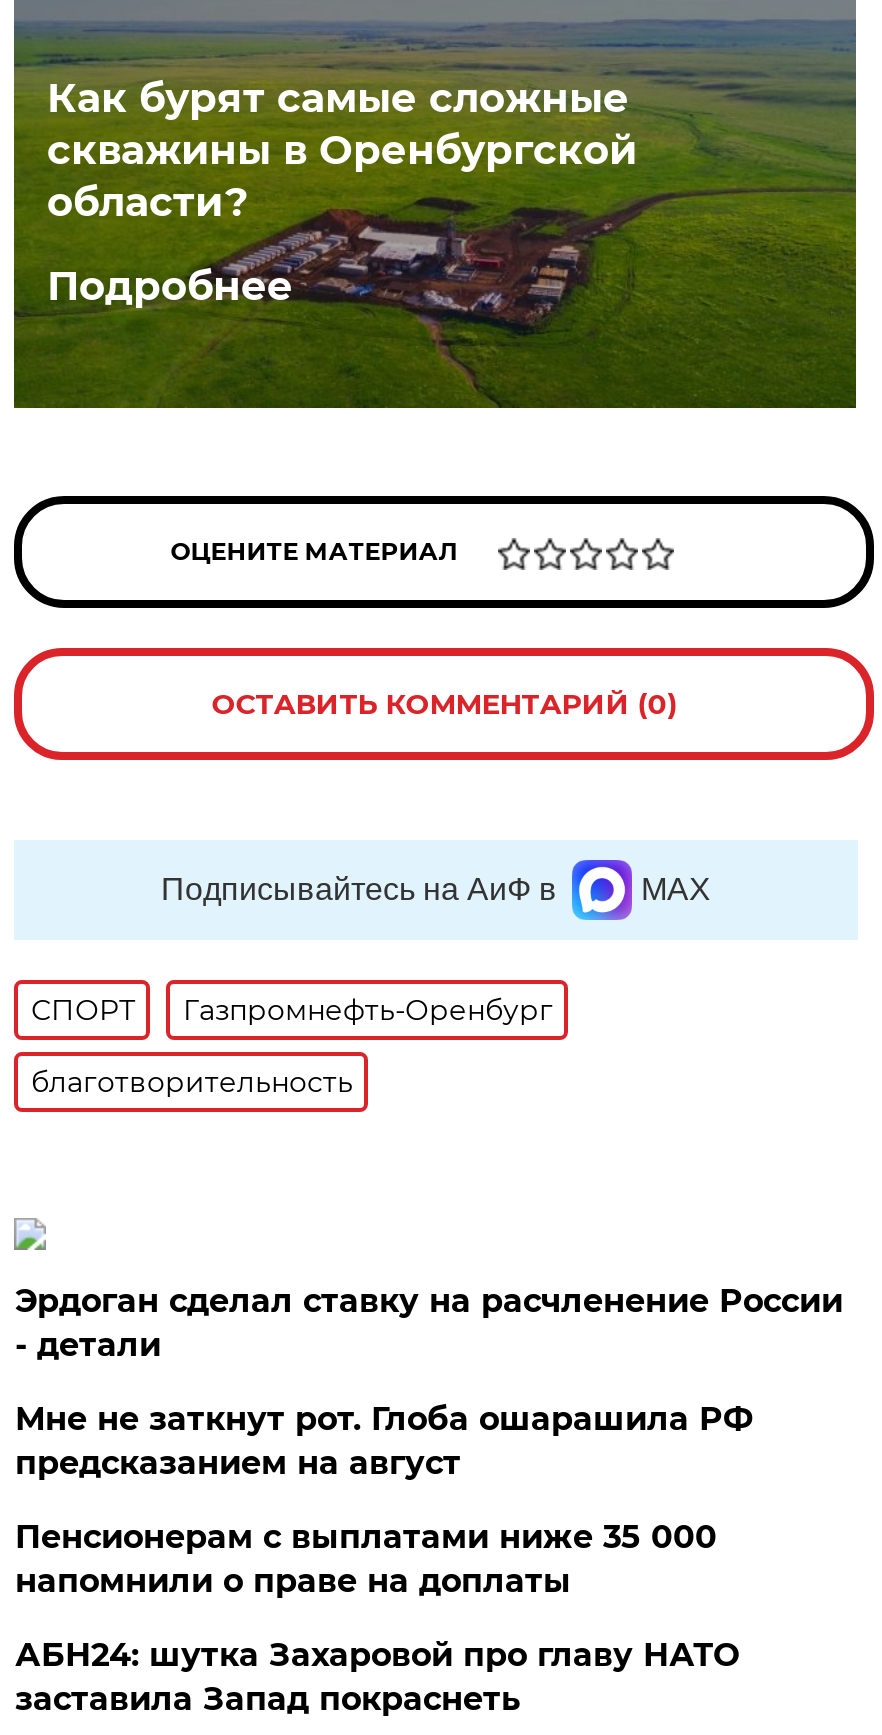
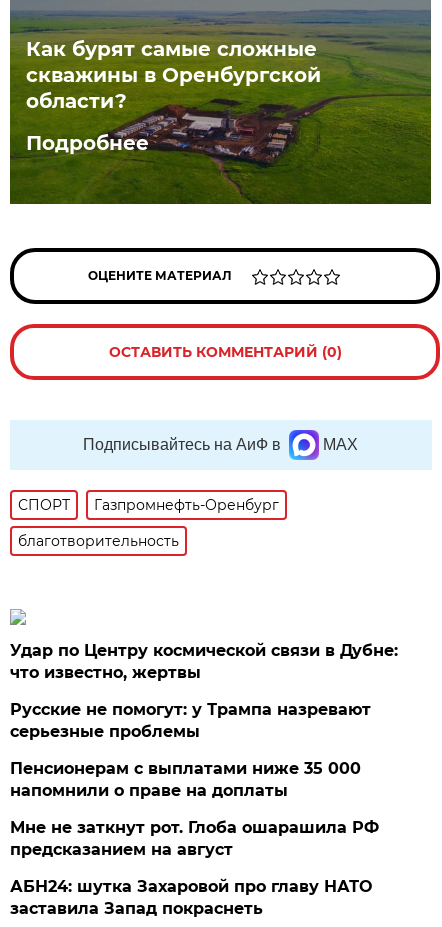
+ Русские не помогут: у Трампа назревают
+ серьезные проблемы

- Эрдоган сделал ставку на расчленение России
- - детали
+ Удар по Центру космической связи в Дубне:
+ что известно, жертвы

moved down: Мне не заткнут рот. Глоба ошарашила РФ | предсказанием на август
